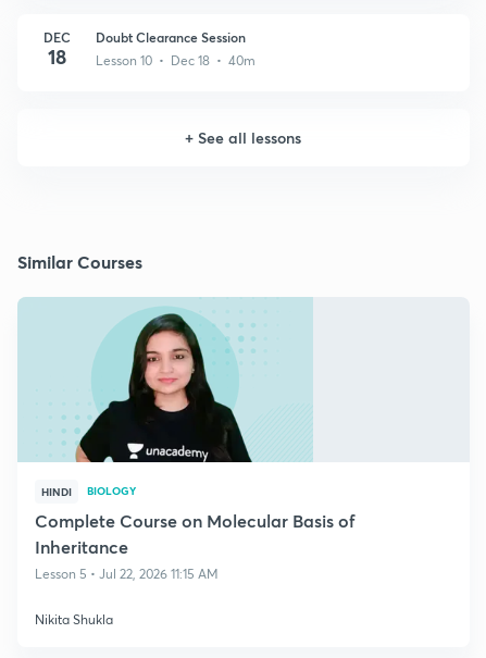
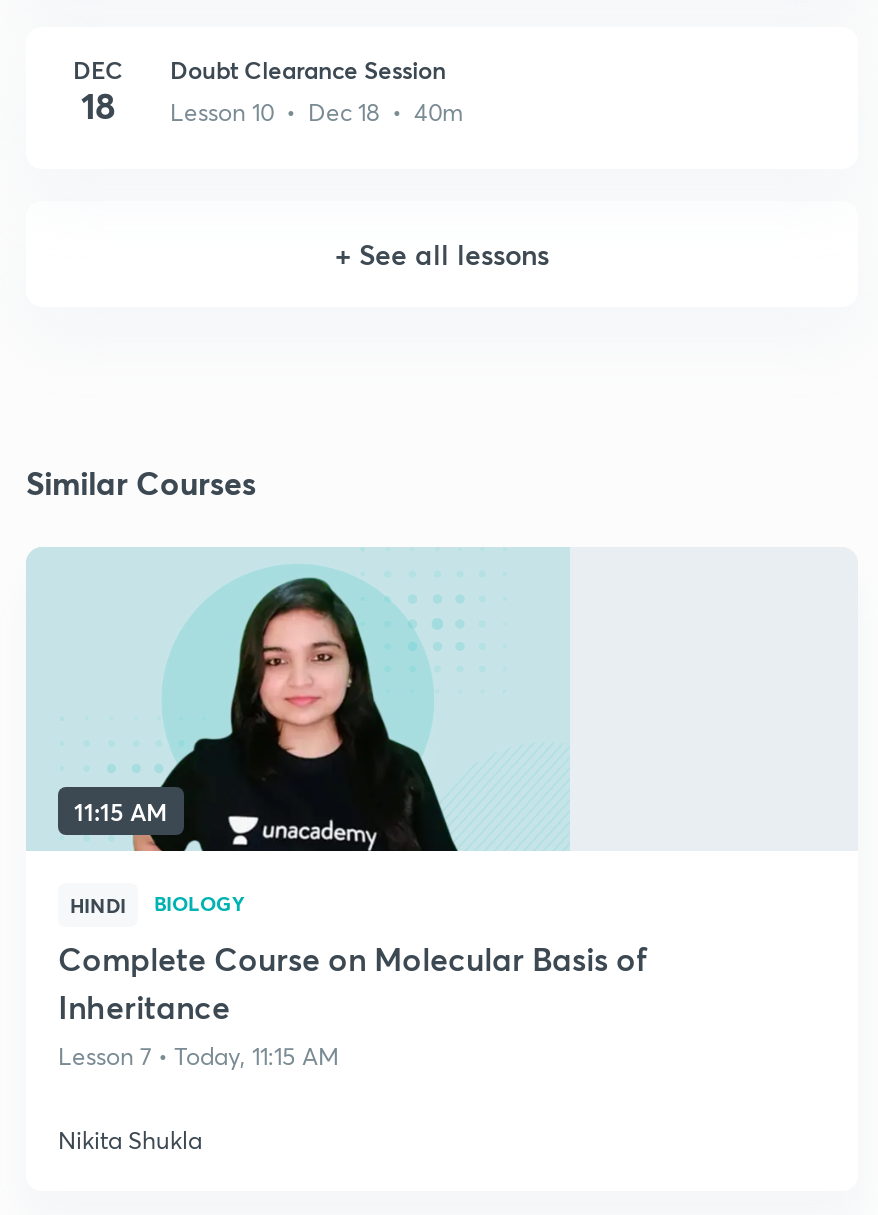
+ 11:15 AM

- Lesson 5 • Jul 22, 2026 11:15 AM
+ Lesson 7 • Today, 11:15 AM
